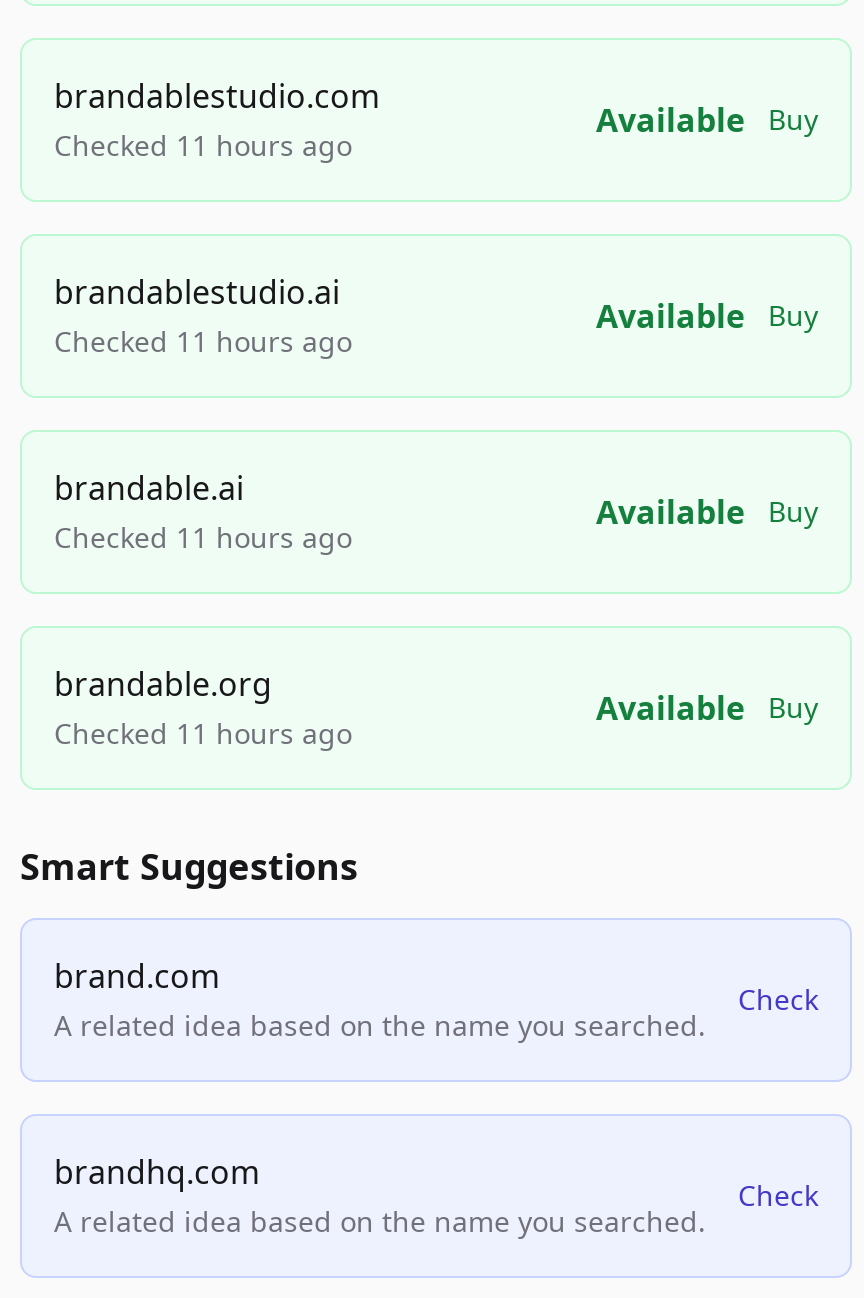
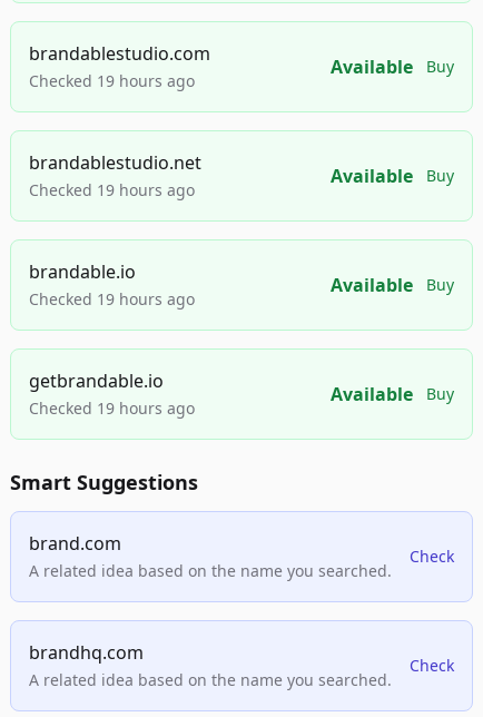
- Checked 11 hours ago
+ Checked 19 hours ago

- brandablestudio.ai
- Checked 11 hours ago
+ brandablestudio.net
+ Checked 19 hours ago

- brandable.ai
- Checked 11 hours ago
+ brandable.io
+ Checked 19 hours ago

- brandable.org
- Checked 11 hours ago
+ getbrandable.io
+ Checked 19 hours ago
